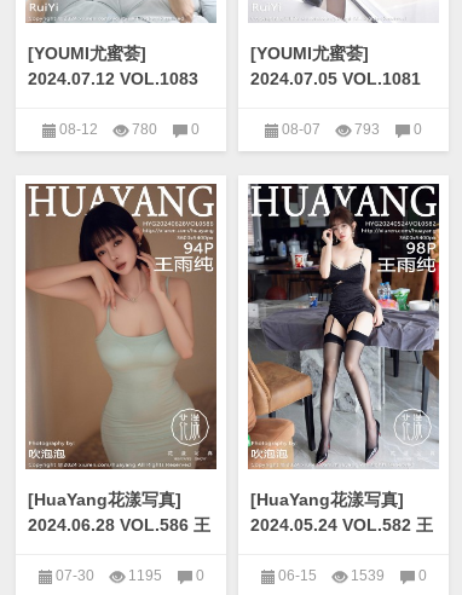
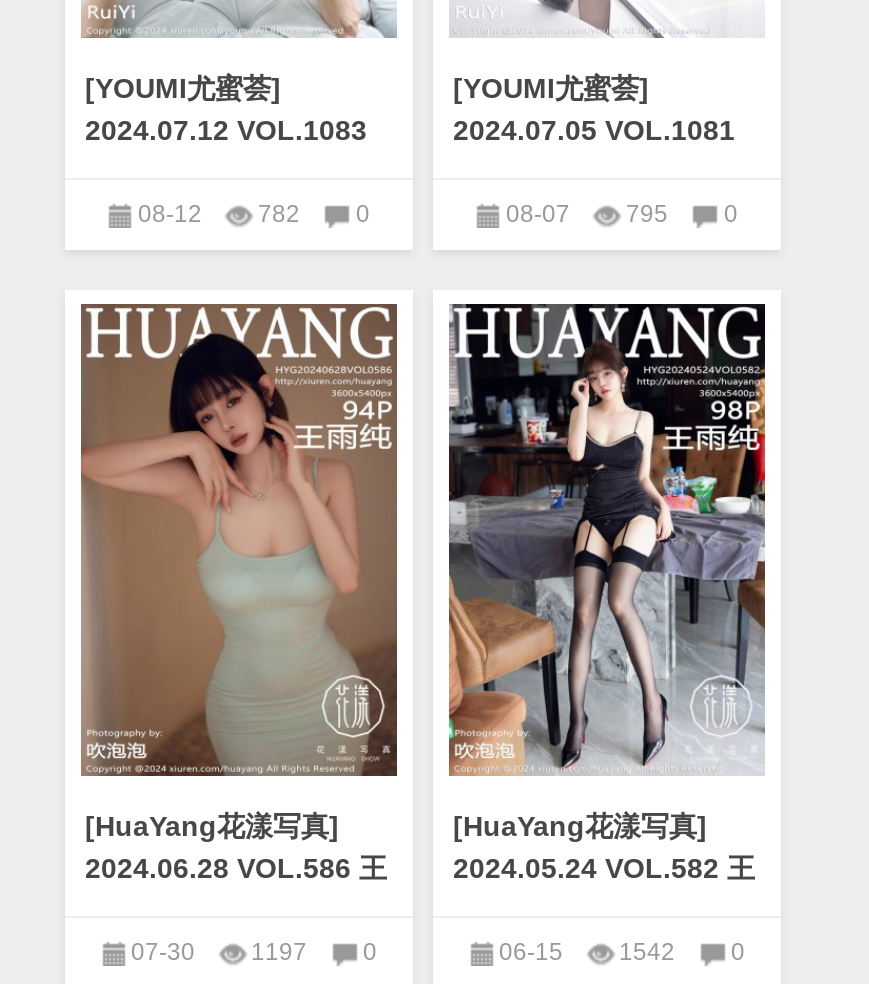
- 08-12 780 0
+ 08-12 782 0

- 08-07 793 0
+ 08-07 795 0

- 07-30 1195 0
+ 07-30 1197 0

- 06-15 1539 0
+ 06-15 1542 0
